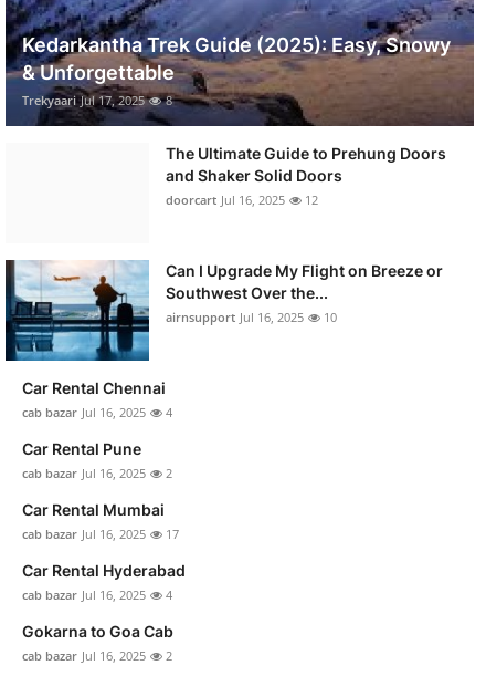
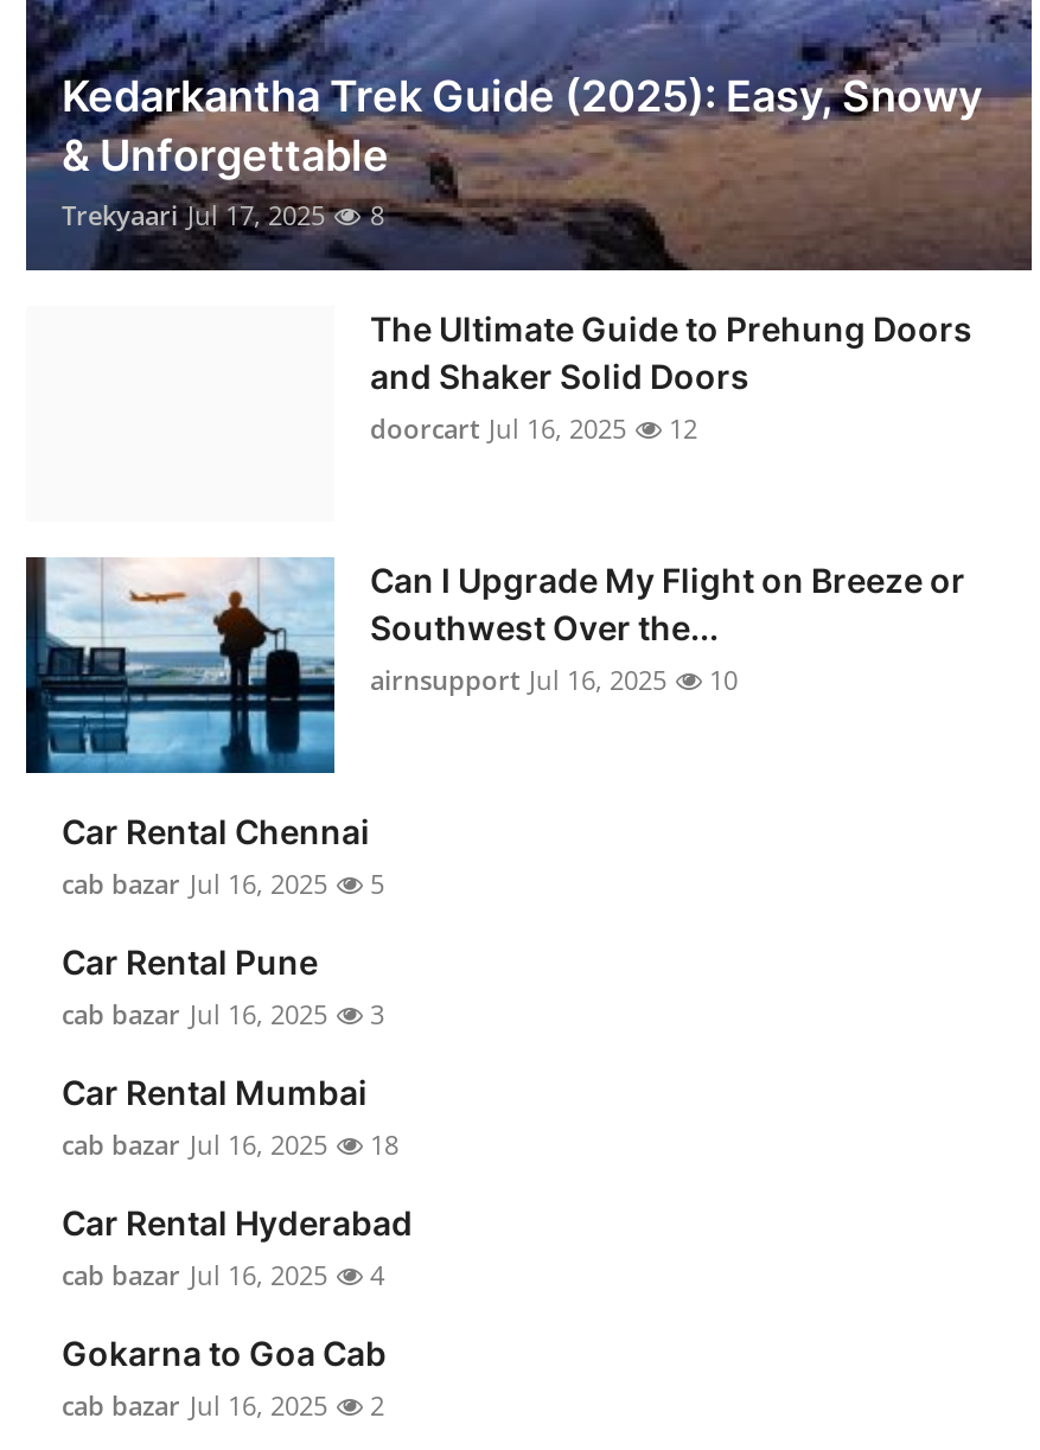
- cab bazar Jul 16, 2025 4
+ cab bazar Jul 16, 2025 5

- cab bazar Jul 16, 2025 2
+ cab bazar Jul 16, 2025 3

- cab bazar Jul 16, 2025 17
+ cab bazar Jul 16, 2025 18
